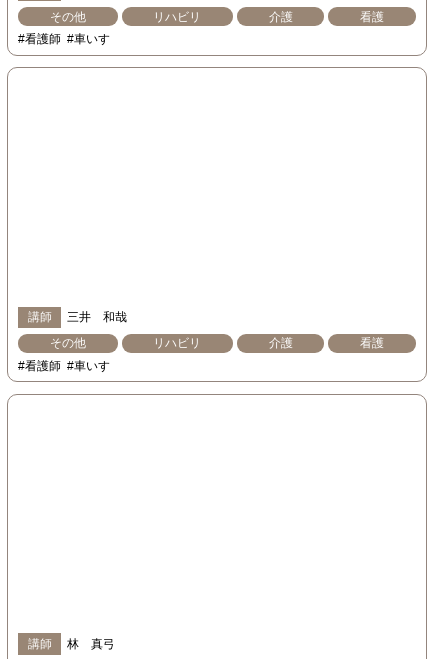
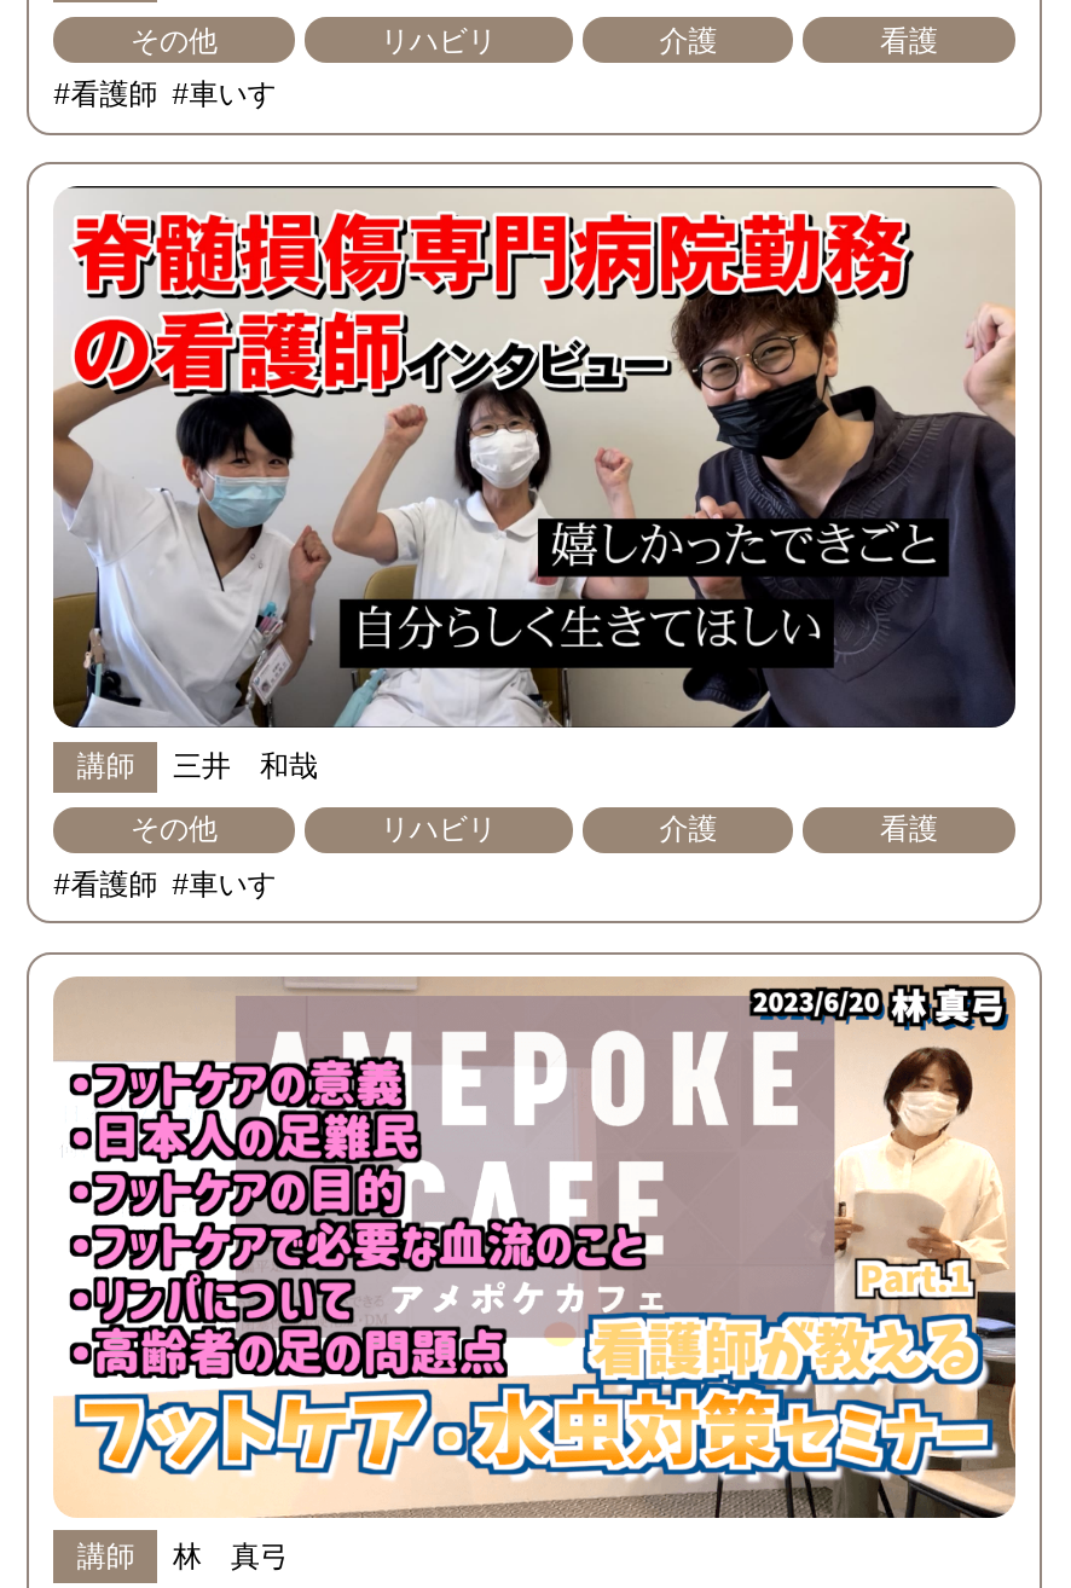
+ [image]

+ [image]
